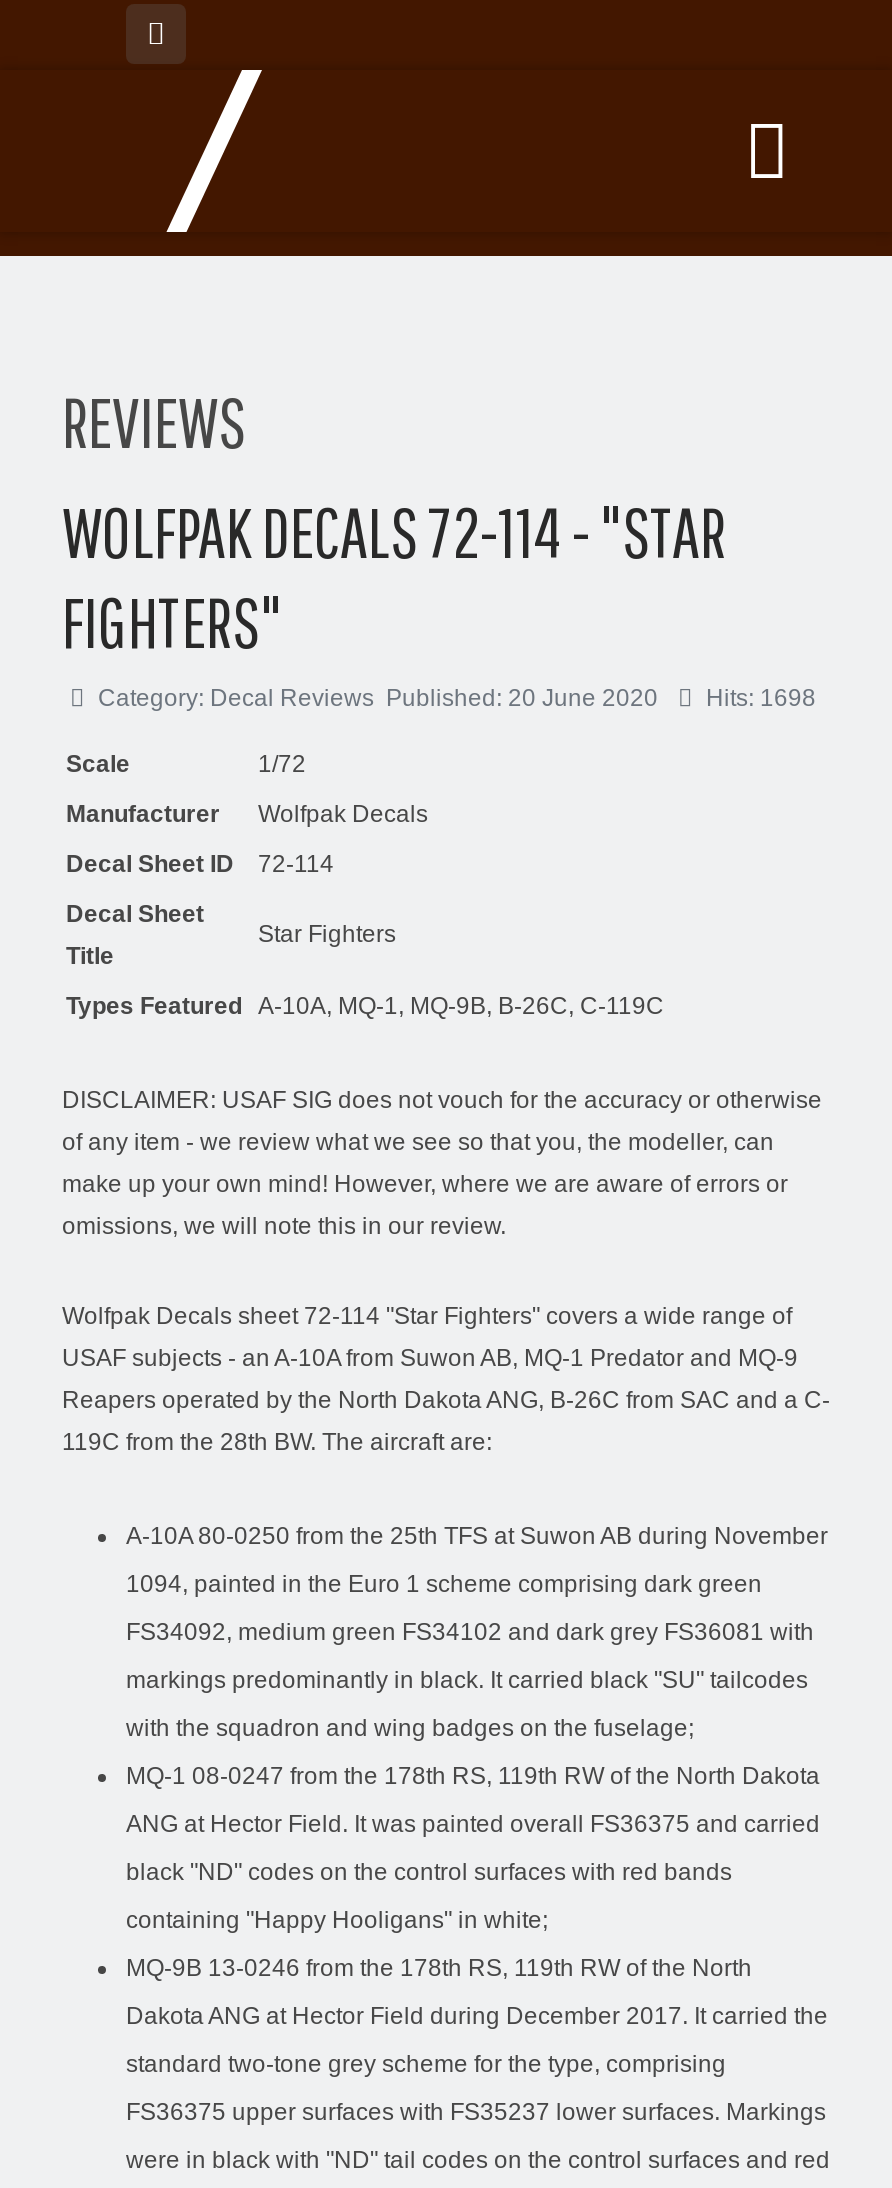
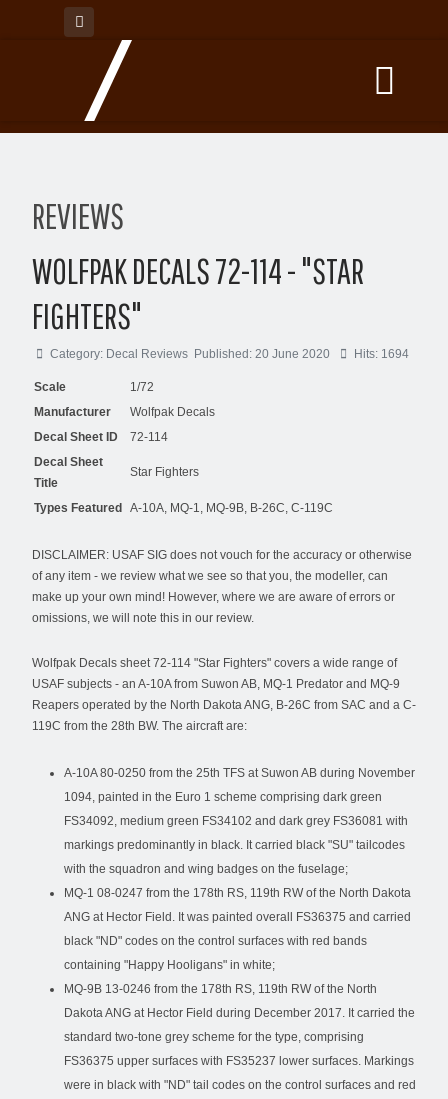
- Category: Decal Reviews Published: 20 June 2020 Hits: 1698
+ Category: Decal Reviews Published: 20 June 2020 Hits: 1694
